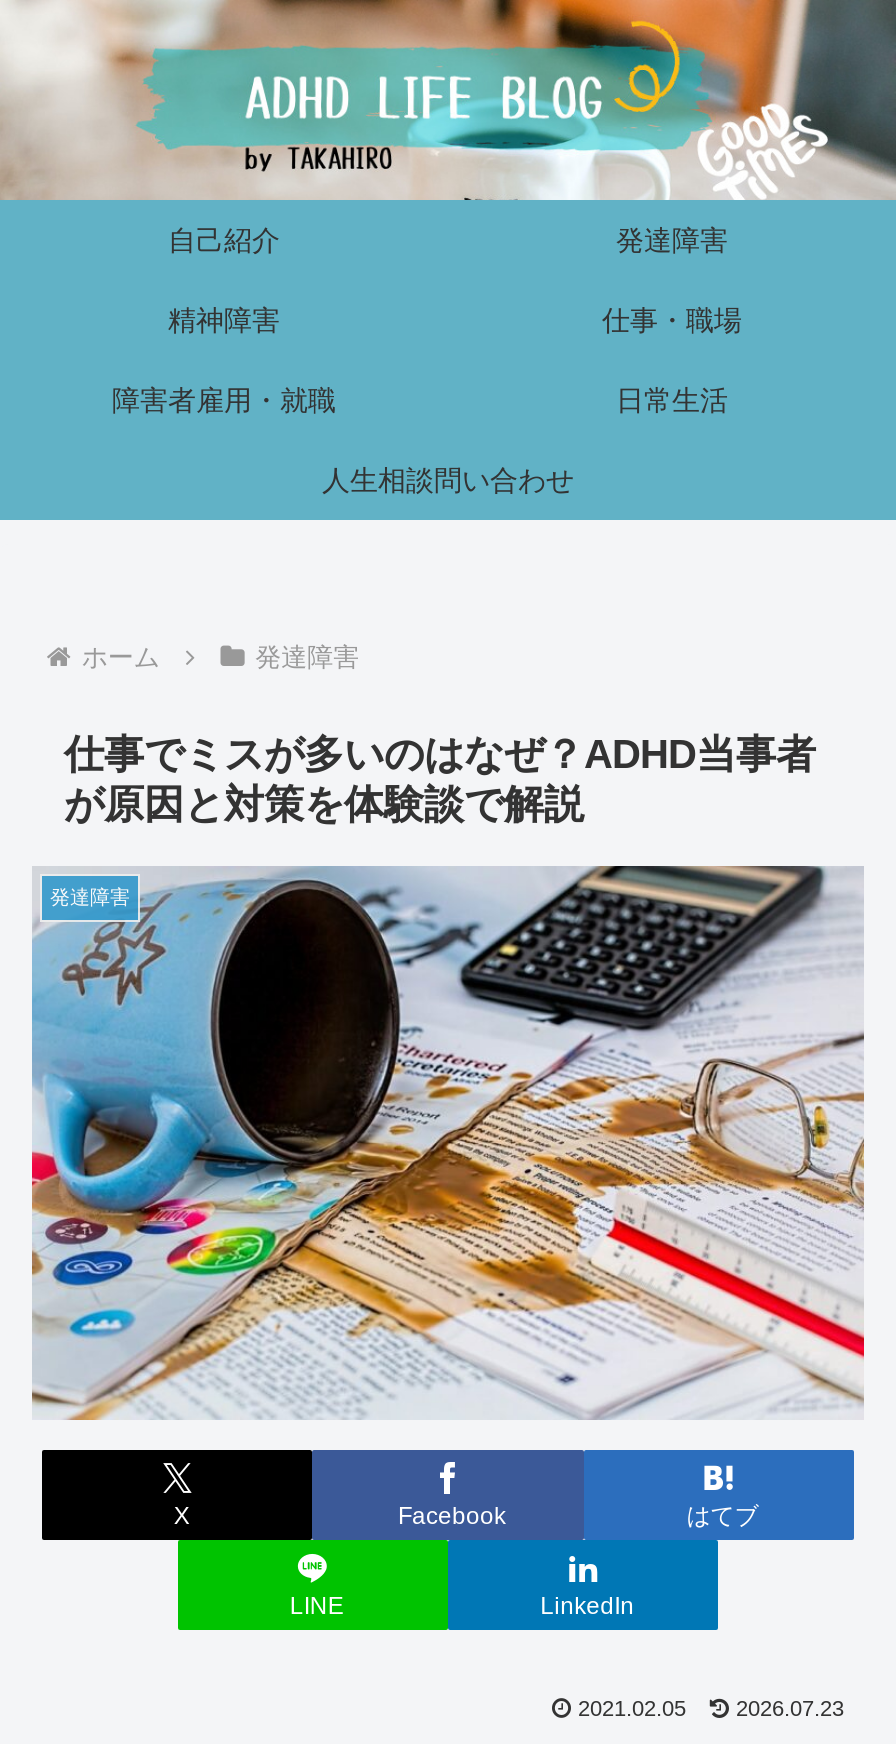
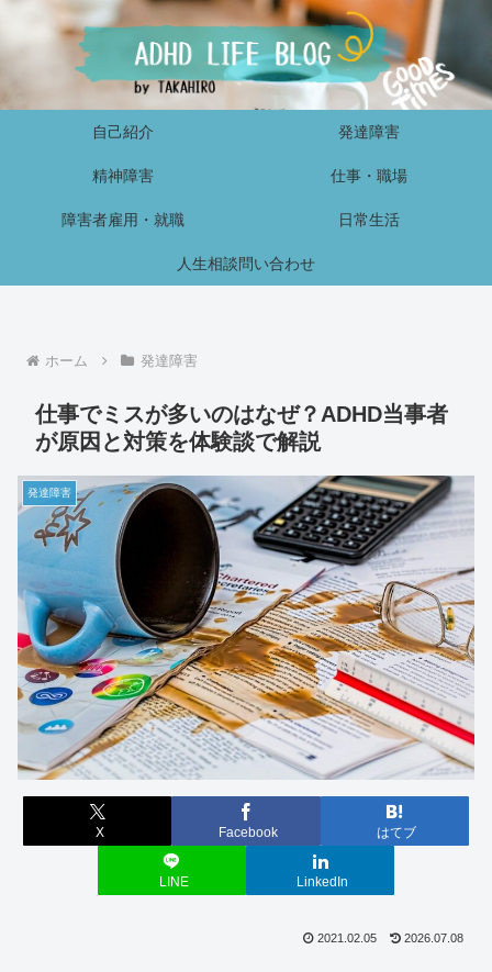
- 2026.07.23
+ 2026.07.08
